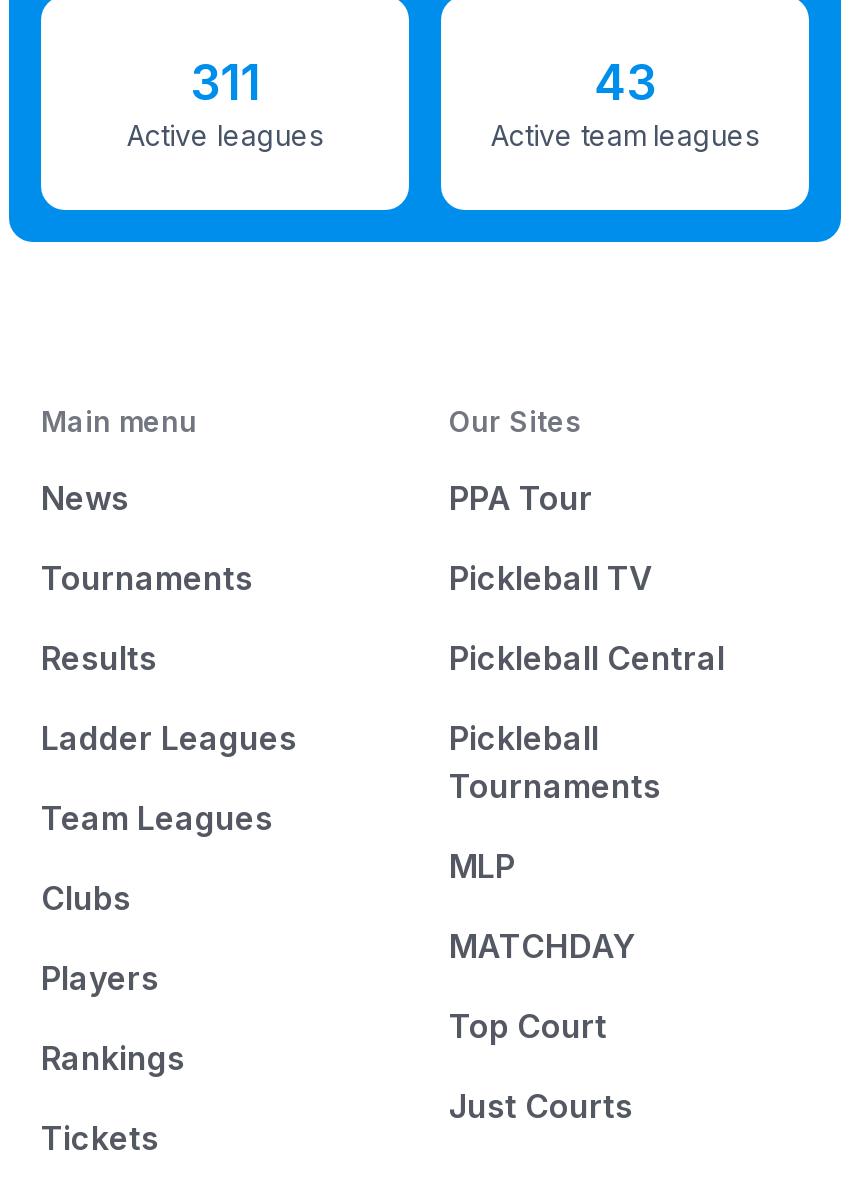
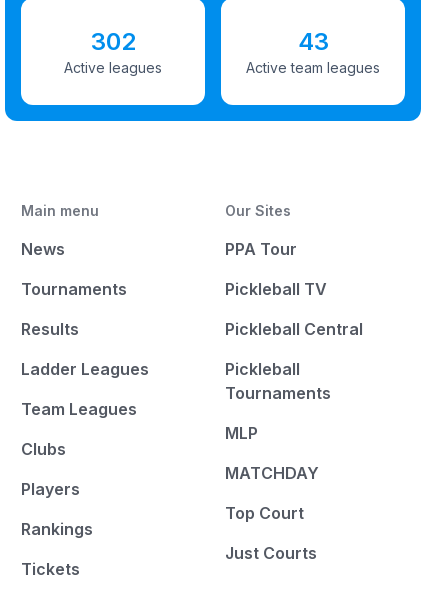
- 311
+ 302
